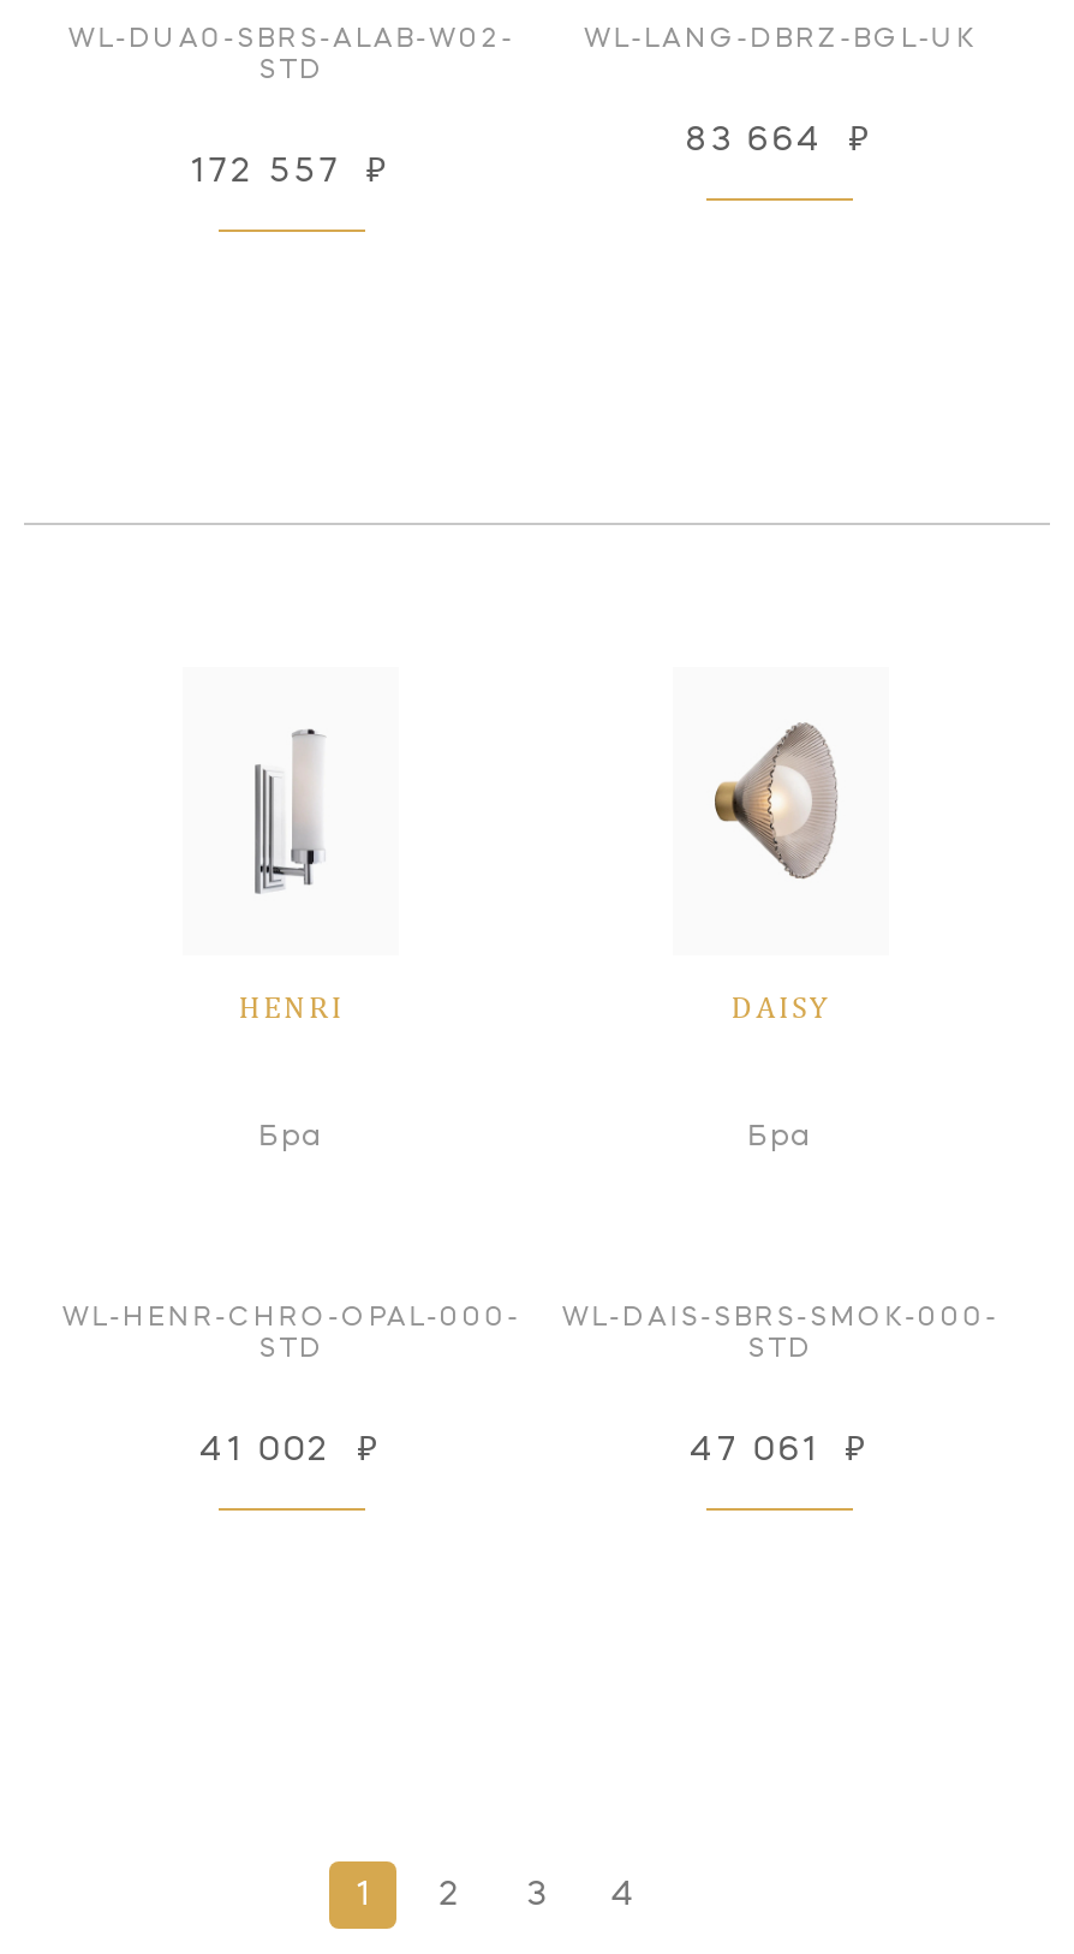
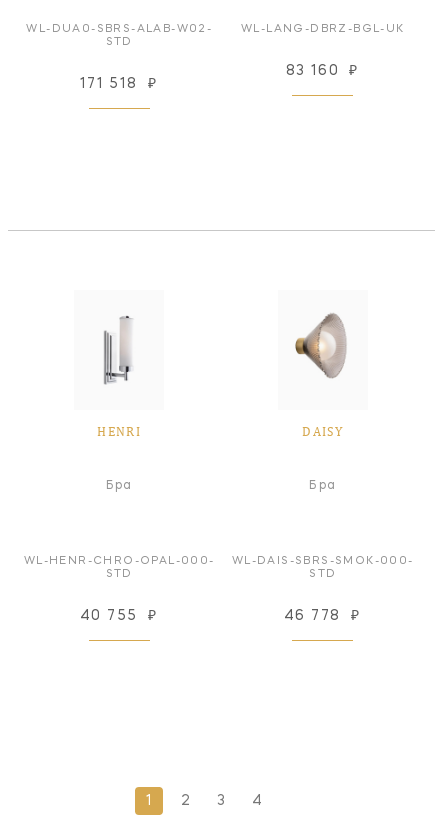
- 83 664 ₽
+ 83 160 ₽

- 172 557 ₽
+ 171 518 ₽

- 41 002 ₽
+ 40 755 ₽

- 47 061 ₽
+ 46 778 ₽
